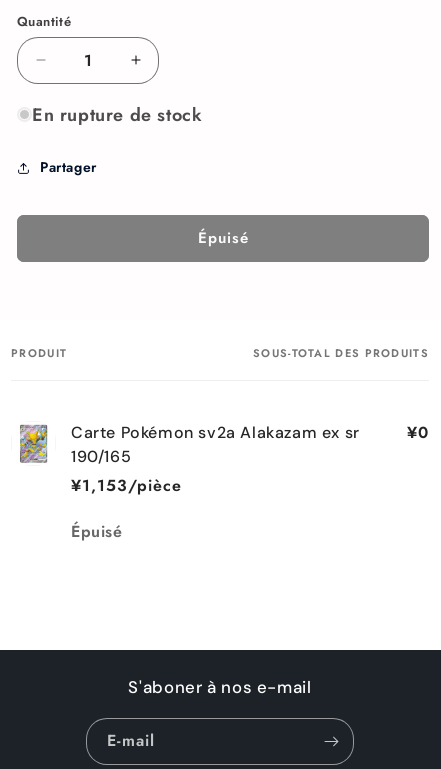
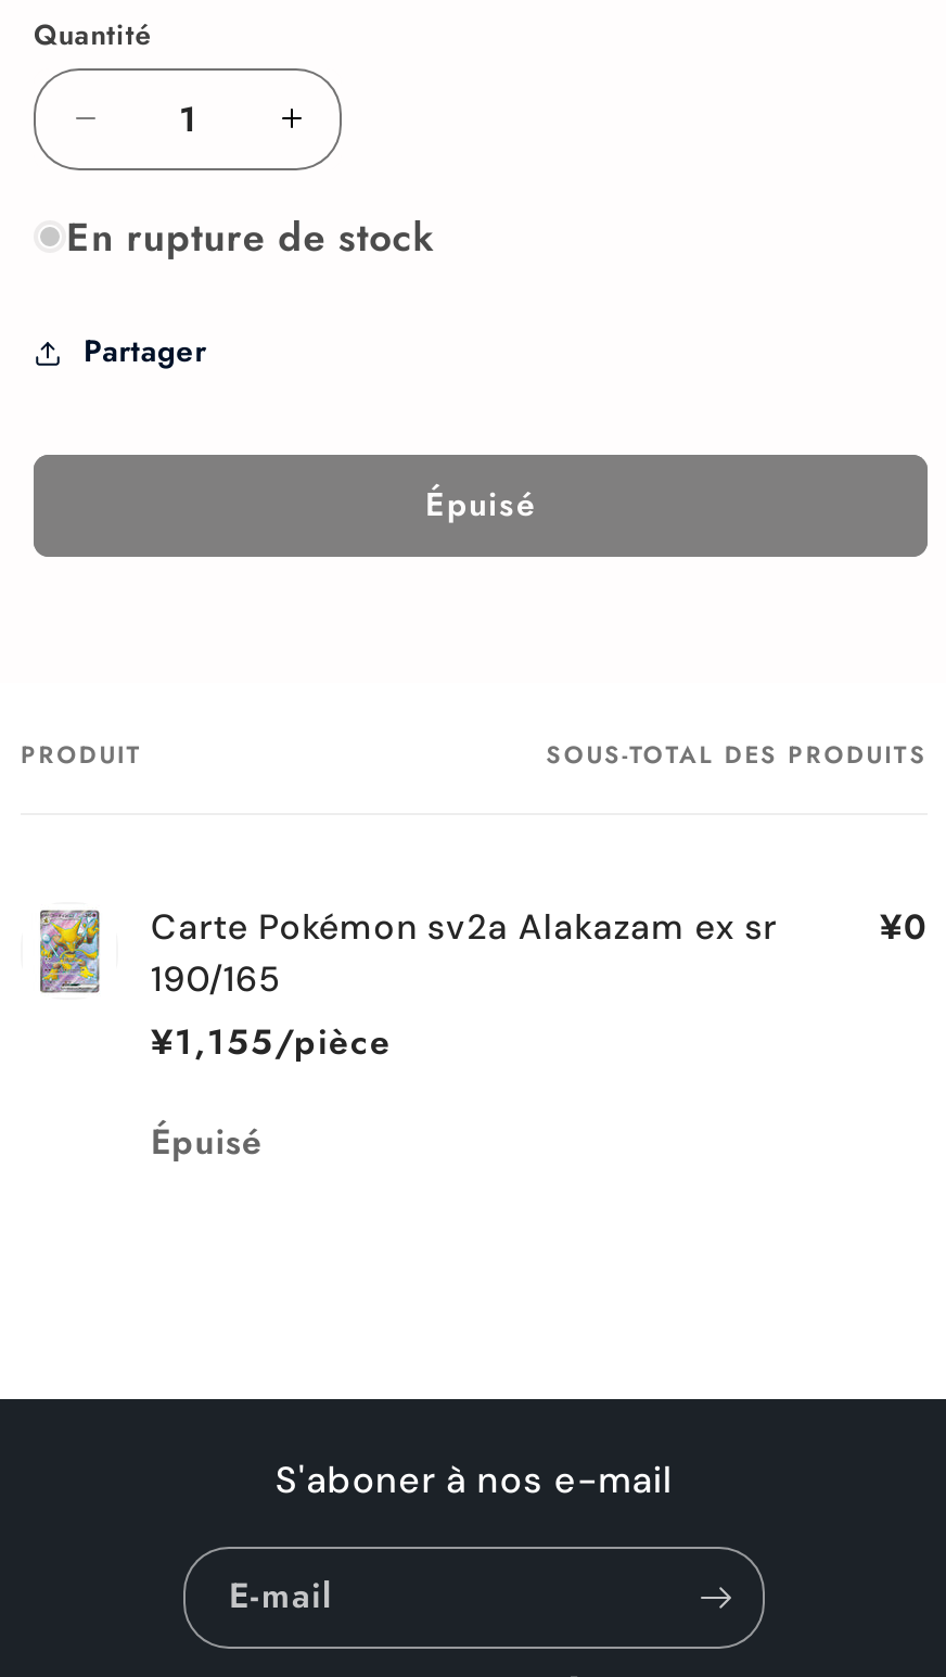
- ¥1,153/pièce
+ ¥1,155/pièce
